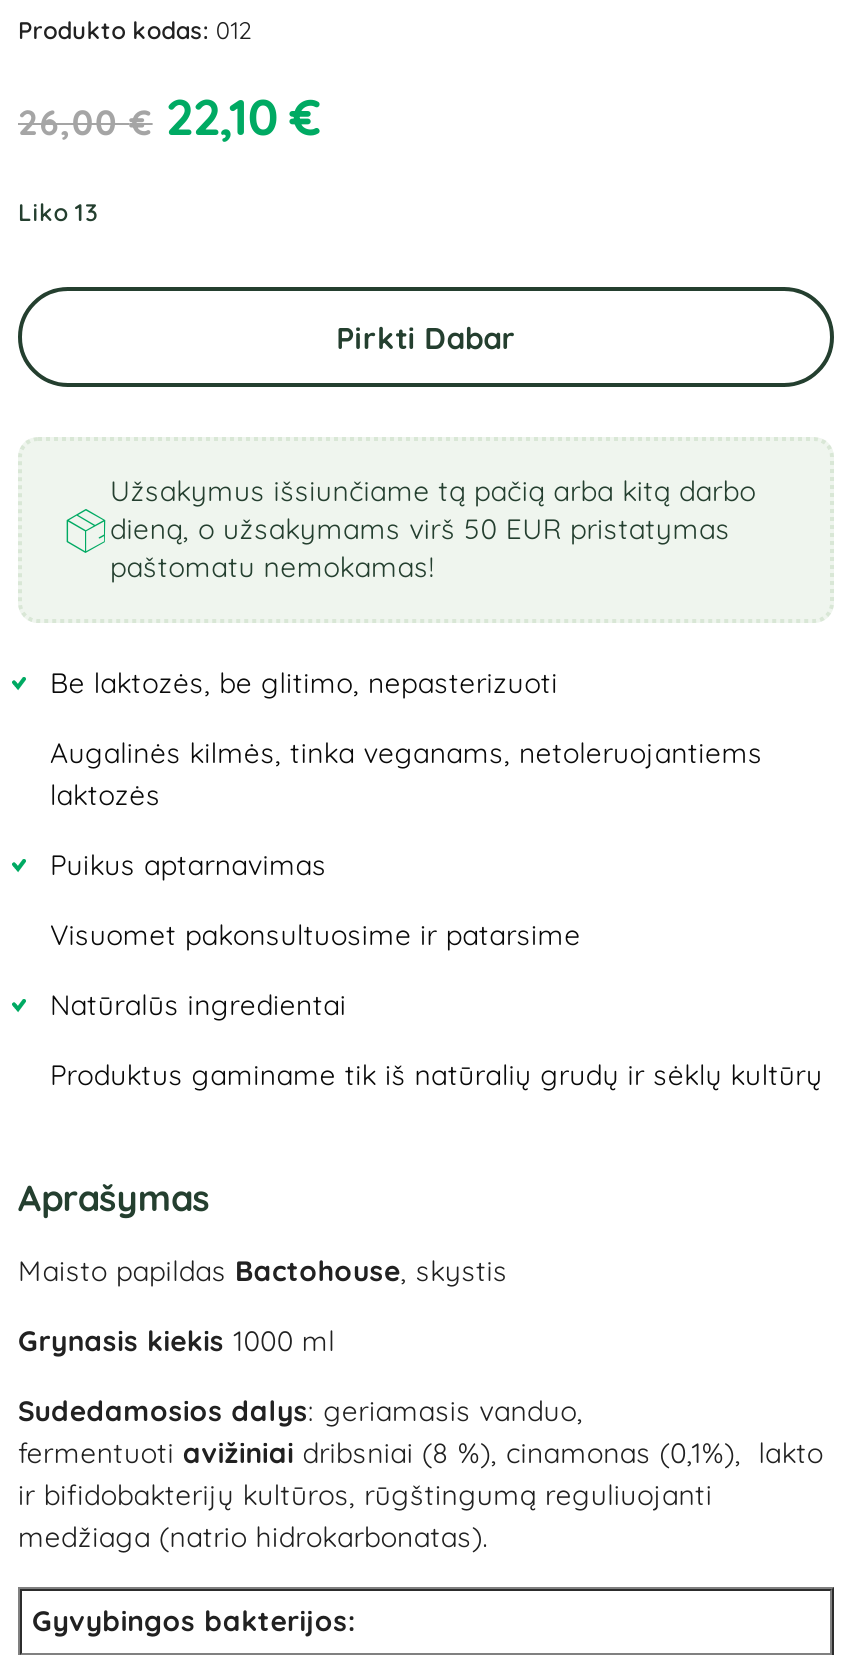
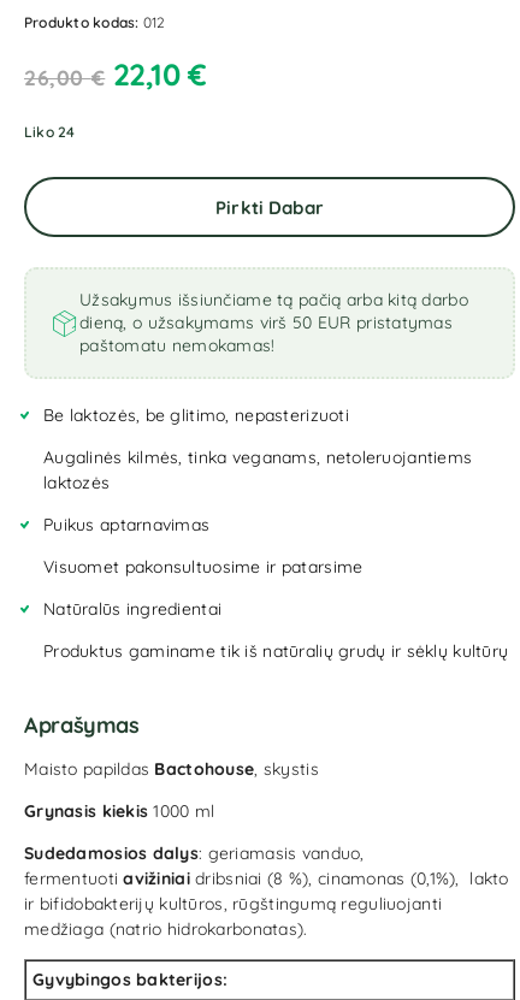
- Liko 13
+ Liko 24
